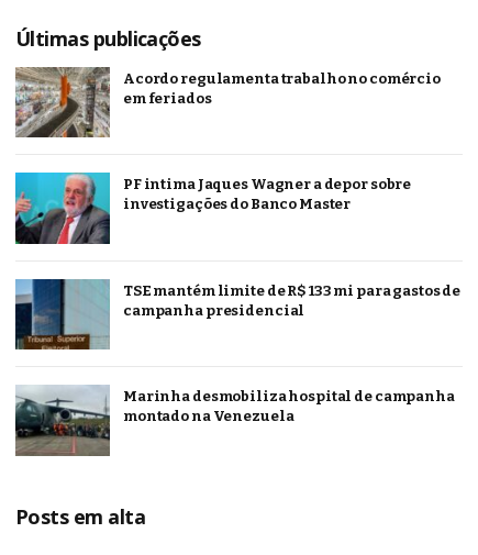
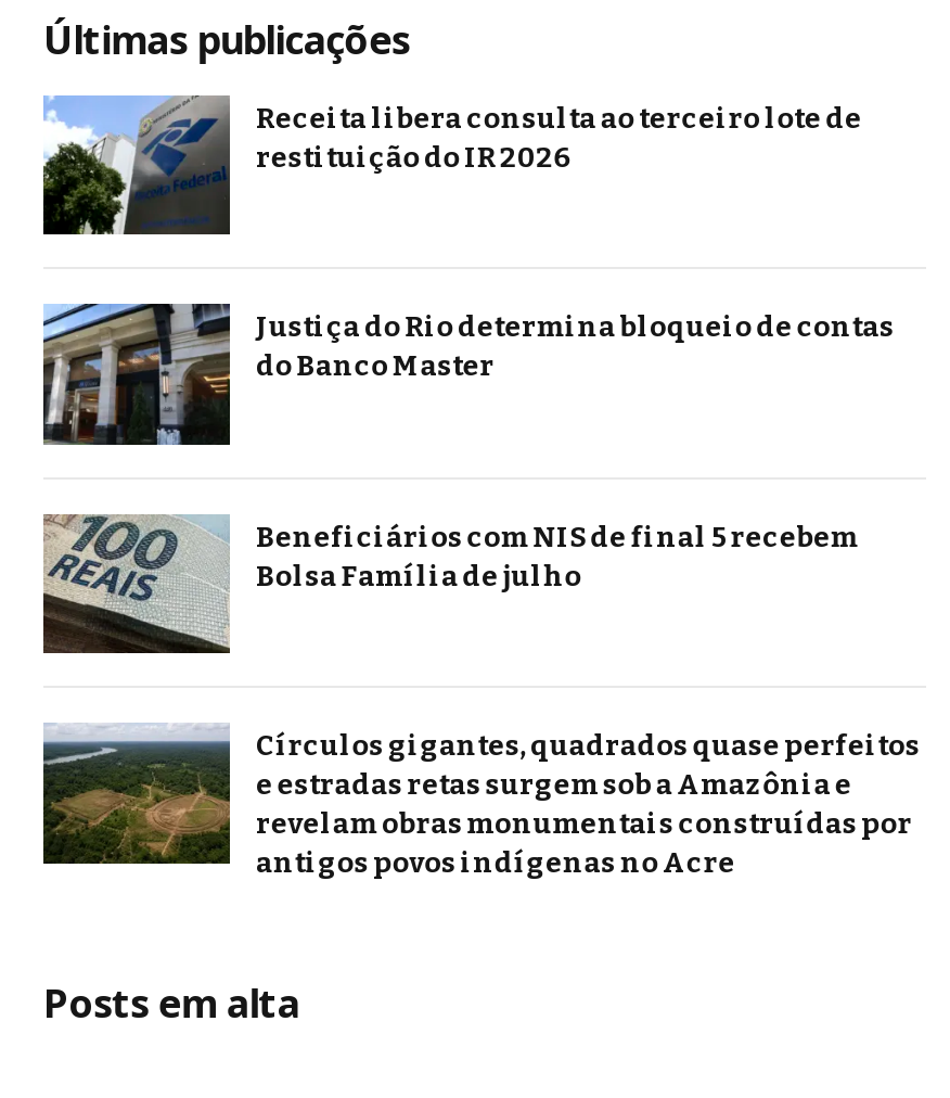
- [image]
- Acordo regulamenta trabalho no comércio
- em feriados
+ [image]
+ Receita libera consulta ao terceiro lote de
+ restituição do IR 2026

- [image]
- PF intima Jaques Wagner a depor sobre
- investigações do Banco Master
+ [image]
+ Justiça do Rio determina bloqueio de contas
+ do Banco Master

- [image]
- TSE mantém limite de R$ 133 mi para gastos de
- campanha presidencial
+ [image]
+ Beneficiários com NIS de final 5 recebem
+ Bolsa Família de julho

- [image]
- Marinha desmobiliza hospital de campanha
- montado na Venezuela
+ [image]
+ Círculos gigantes, quadrados quase perfeitos
+ e estradas retas surgem sob a Amazônia e
+ revelam obras monumentais construídas por
+ antigos povos indígenas no Acre
